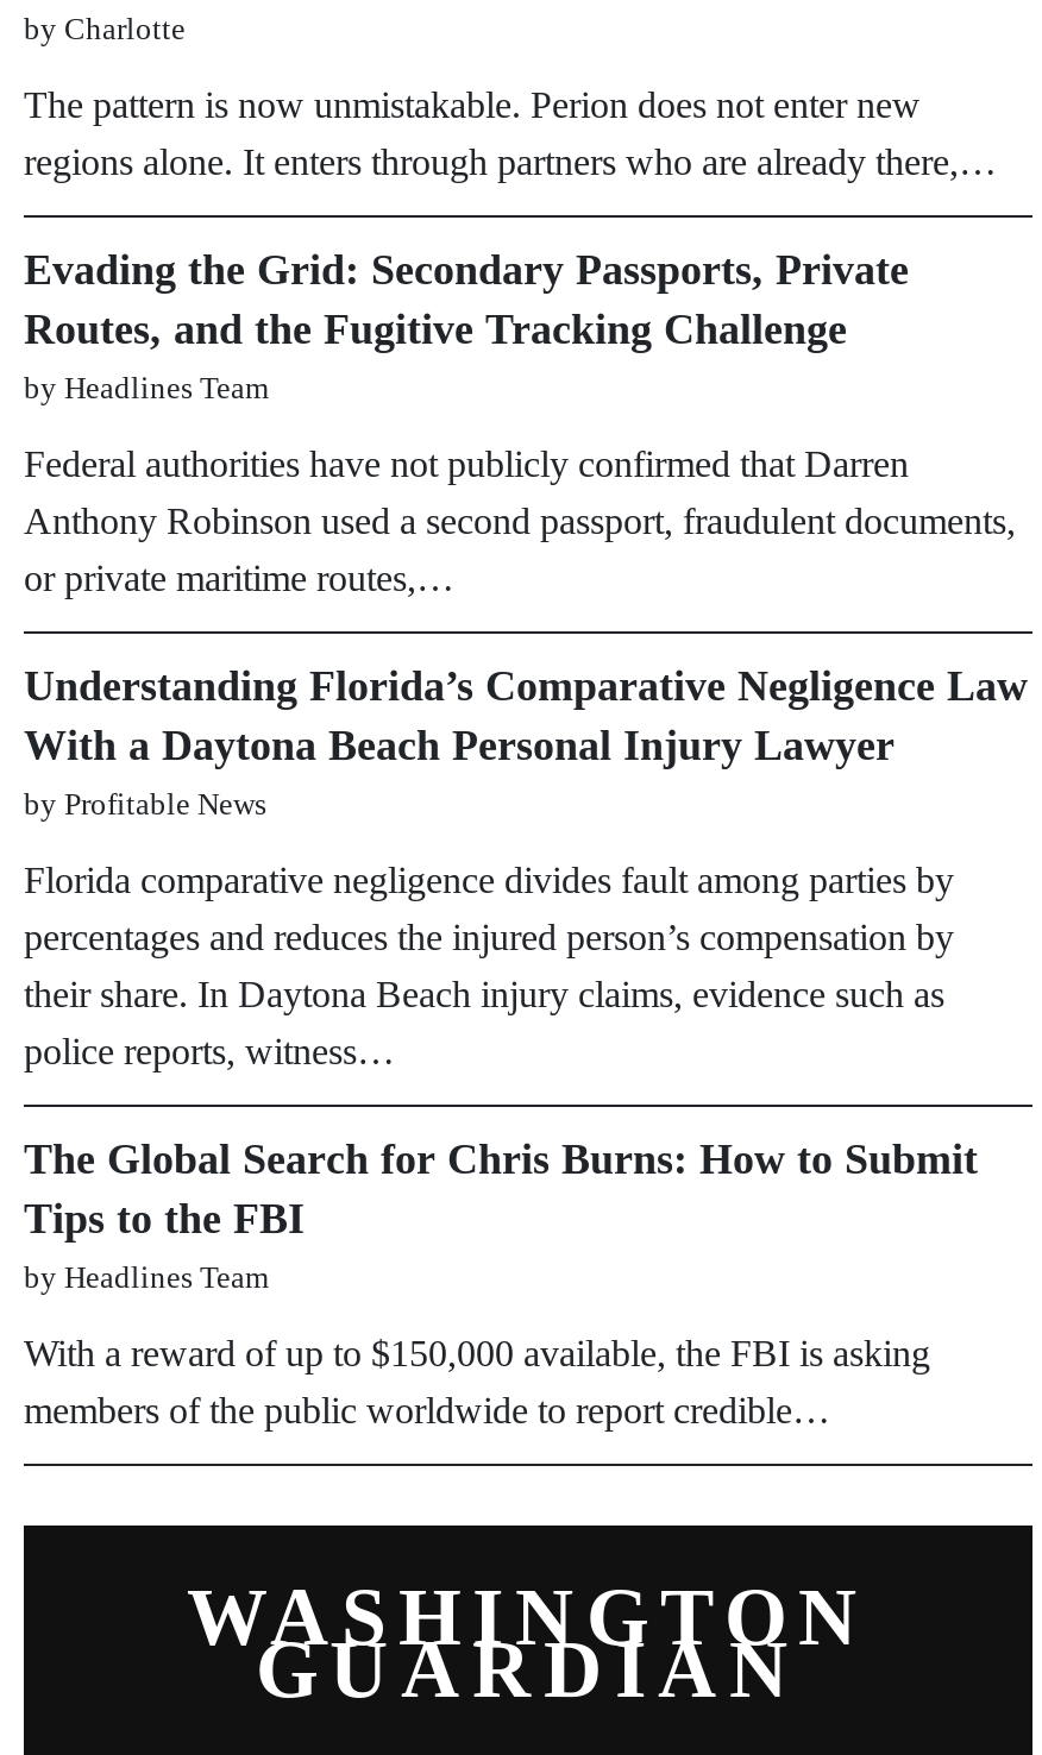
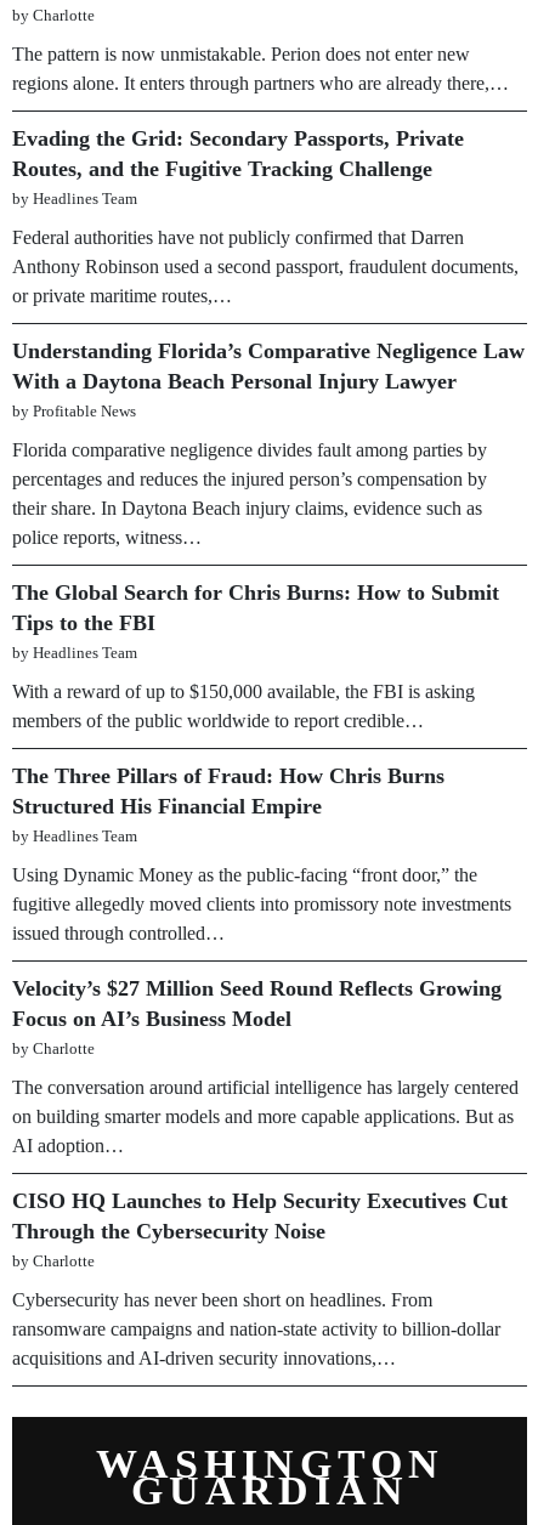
+ The Three Pillars of Fraud: How Chris Burns
+ Structured His Financial Empire
+ by Headlines Team
+ Using Dynamic Money as the public-facing “front door,” the
+ fugitive allegedly moved clients into promissory note investments
+ issued through controlled…
+ Velocity’s $27 Million Seed Round Reflects Growing
+ Focus on AI’s Business Model
+ by Charlotte
+ The conversation around artificial intelligence has largely centered
+ on building smarter models and more capable applications. But as
+ AI adoption…
+ CISO HQ Launches to Help Security Executives Cut
+ Through the Cybersecurity Noise
+ by Charlotte
+ Cybersecurity has never been short on headlines. From
+ ransomware campaigns and nation-state activity to billion-dollar
+ acquisitions and AI-driven security innovations,…
